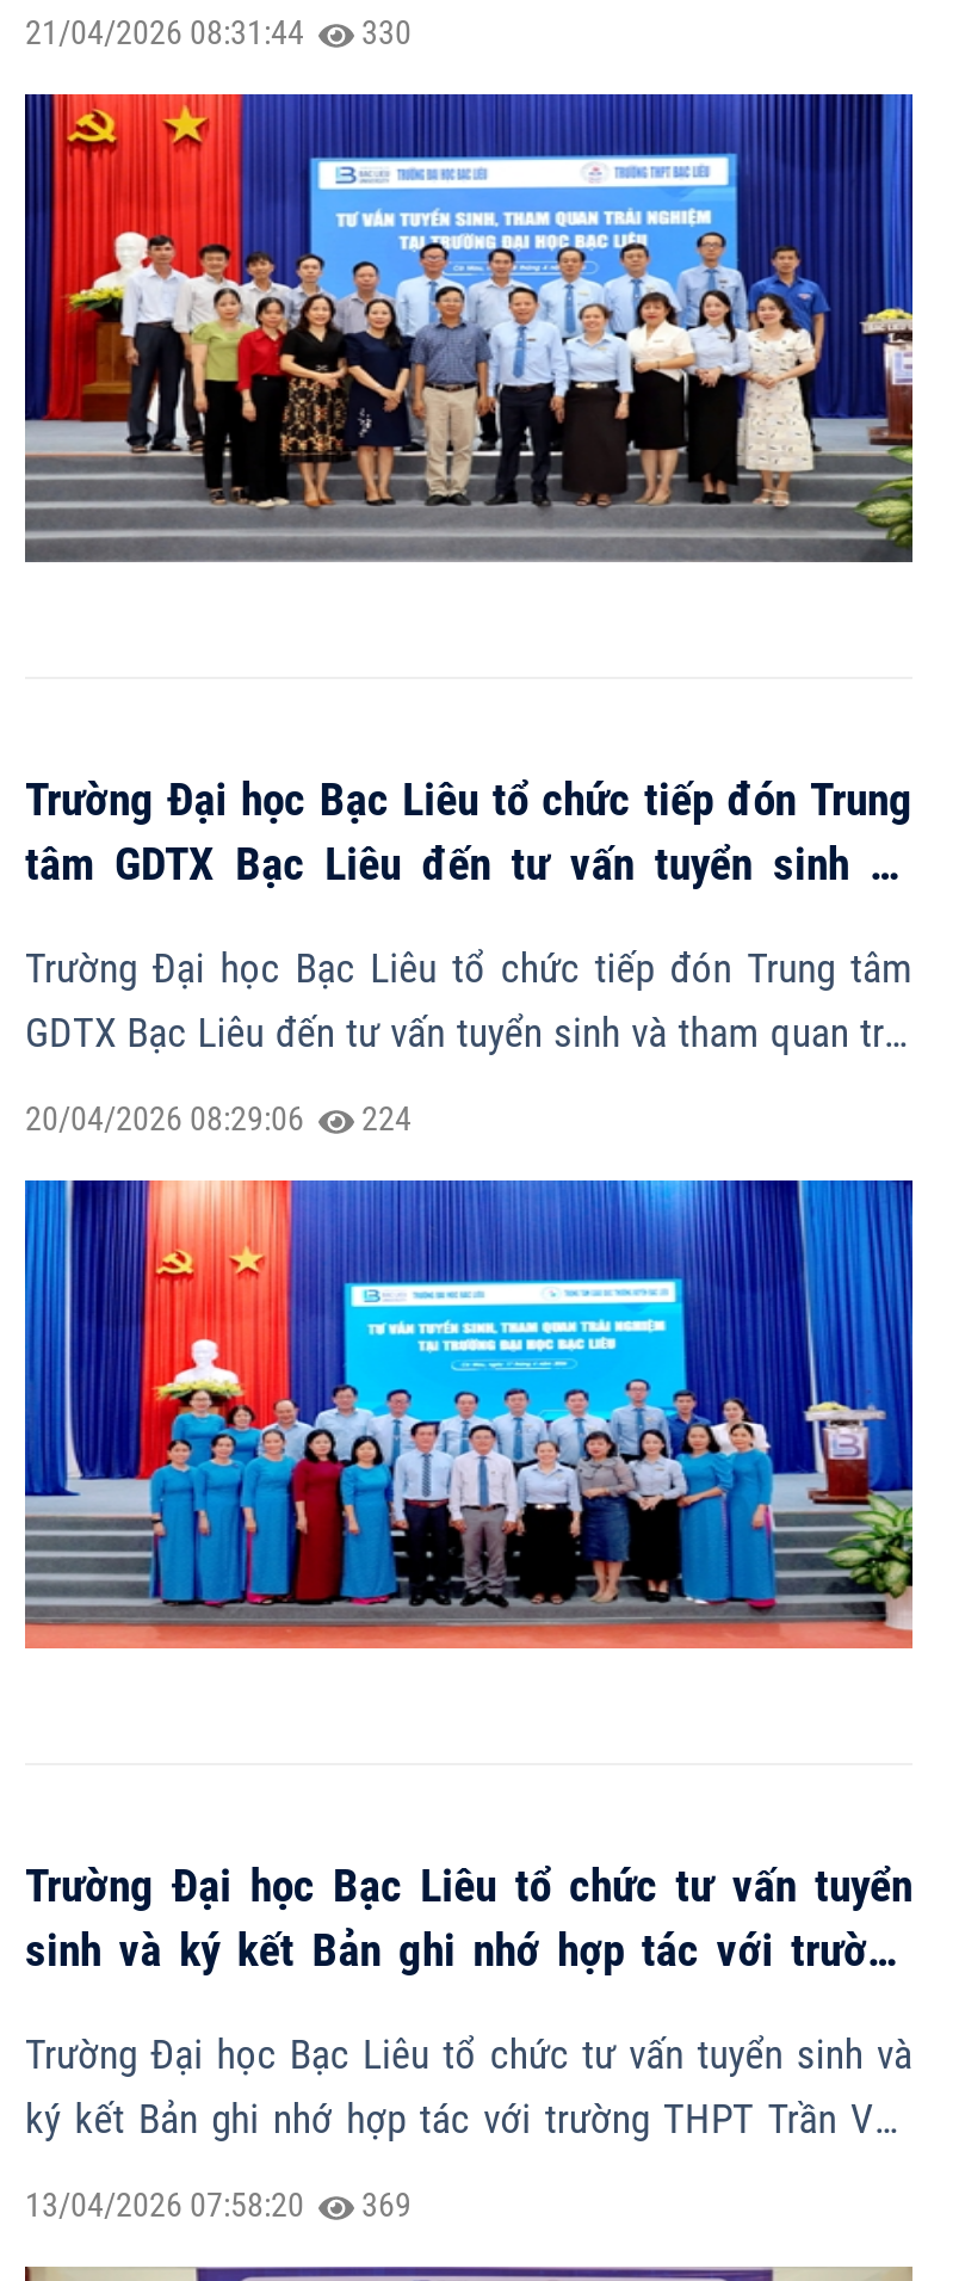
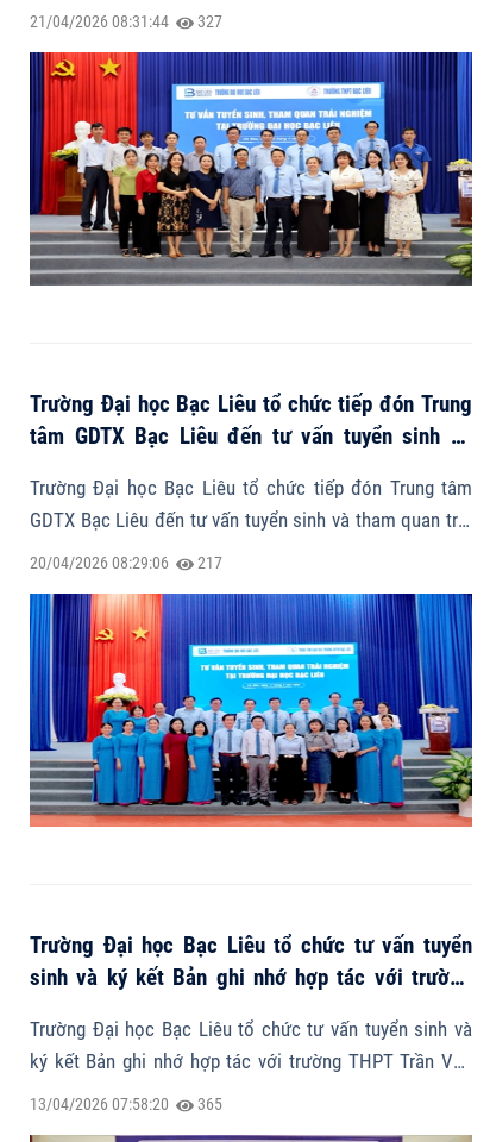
- 21/04/2026 08:31:44 330
+ 21/04/2026 08:31:44 327

- 224
+ 217

- 369
+ 365
